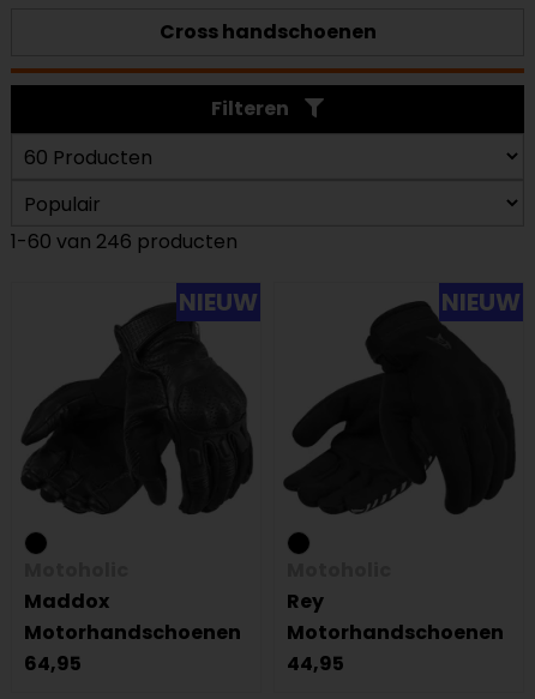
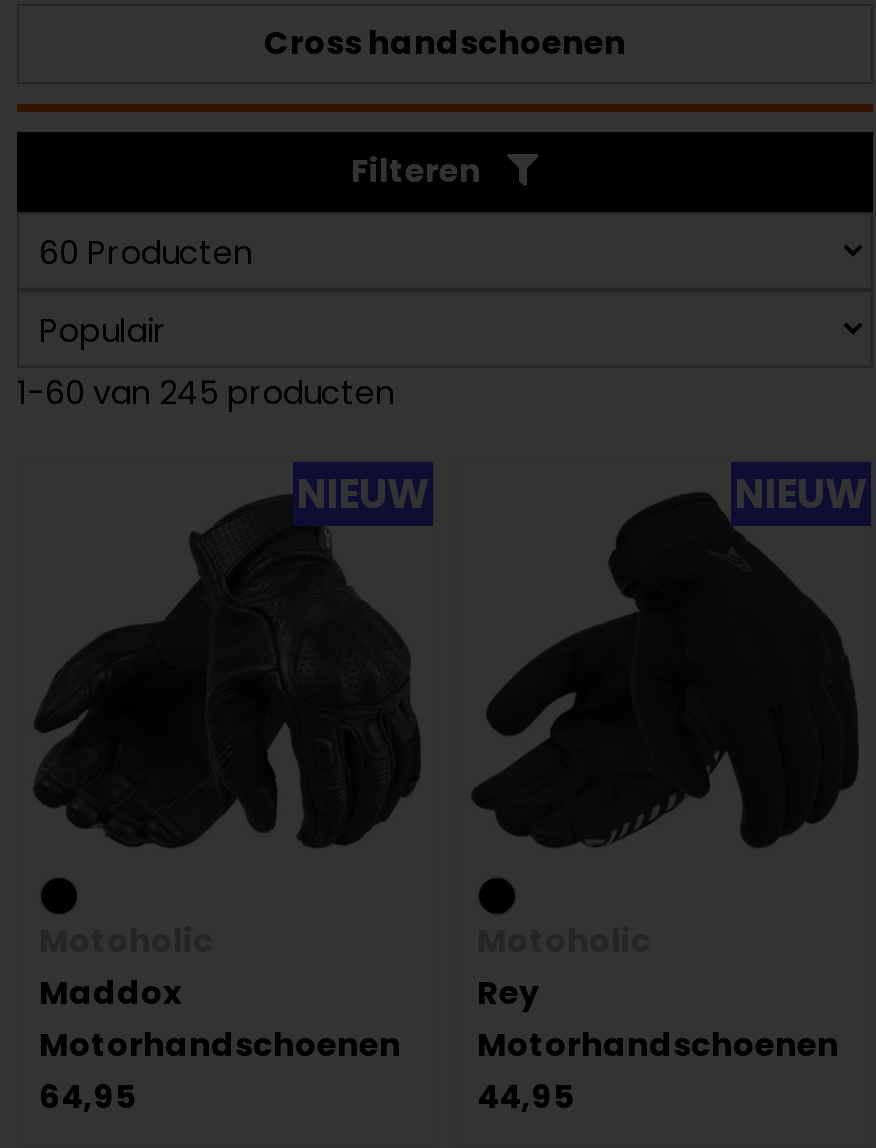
- 1-60 van 246 producten
+ 1-60 van 245 producten
